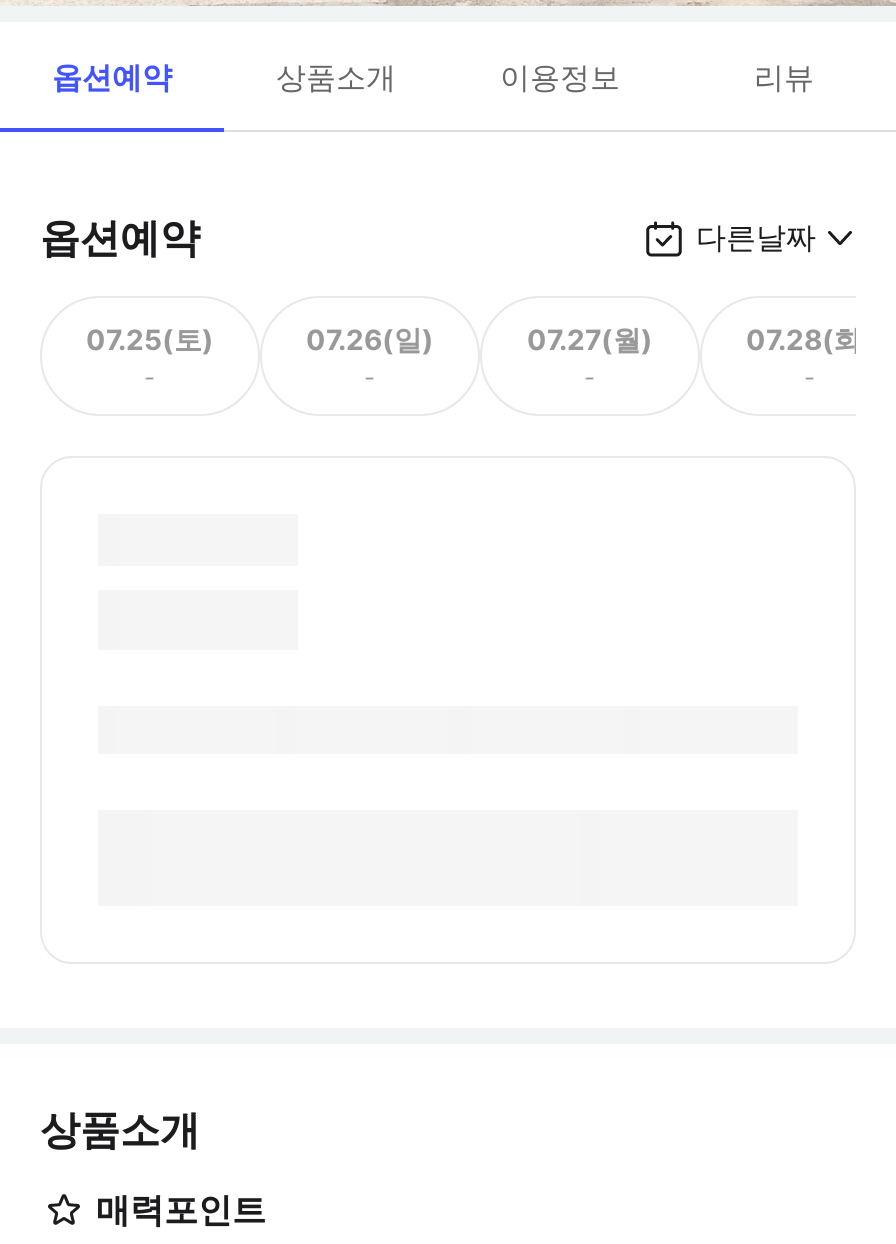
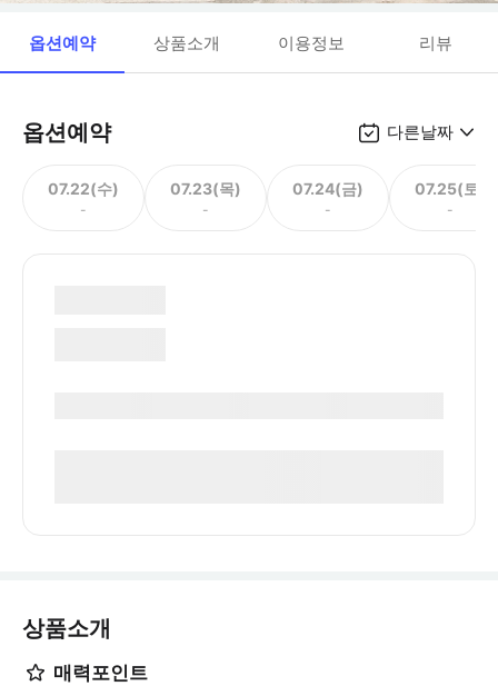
- 07.25(토)
+ 07.22(수)

- 07.26(일)
+ 07.23(목)

- 07.27(월)
+ 07.24(금)

- 07.28(화)
+ 07.25(토)
